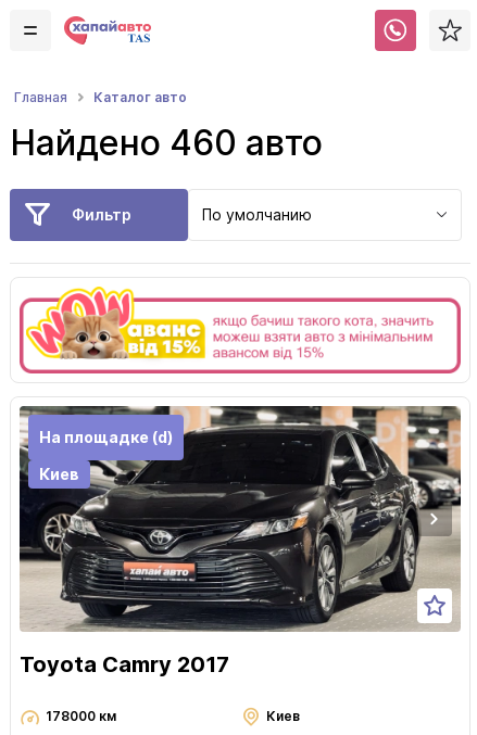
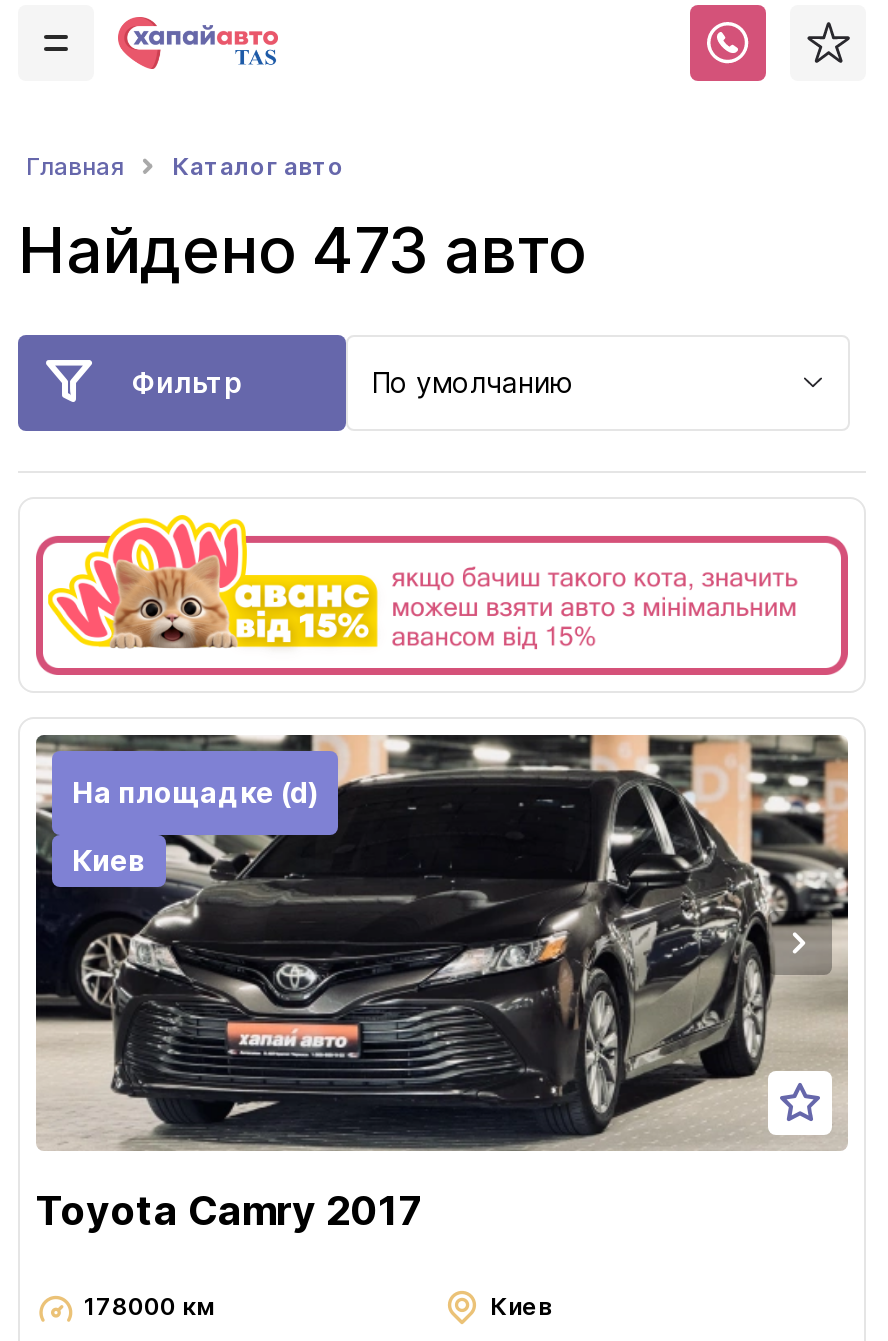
- Найдено 460 авто
+ Найдено 473 авто
